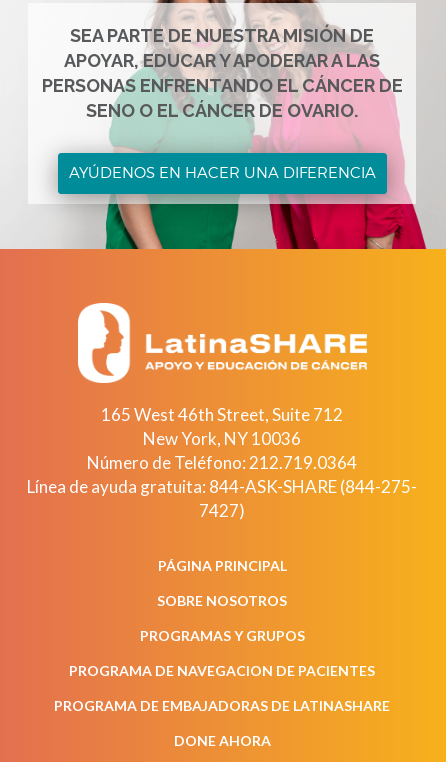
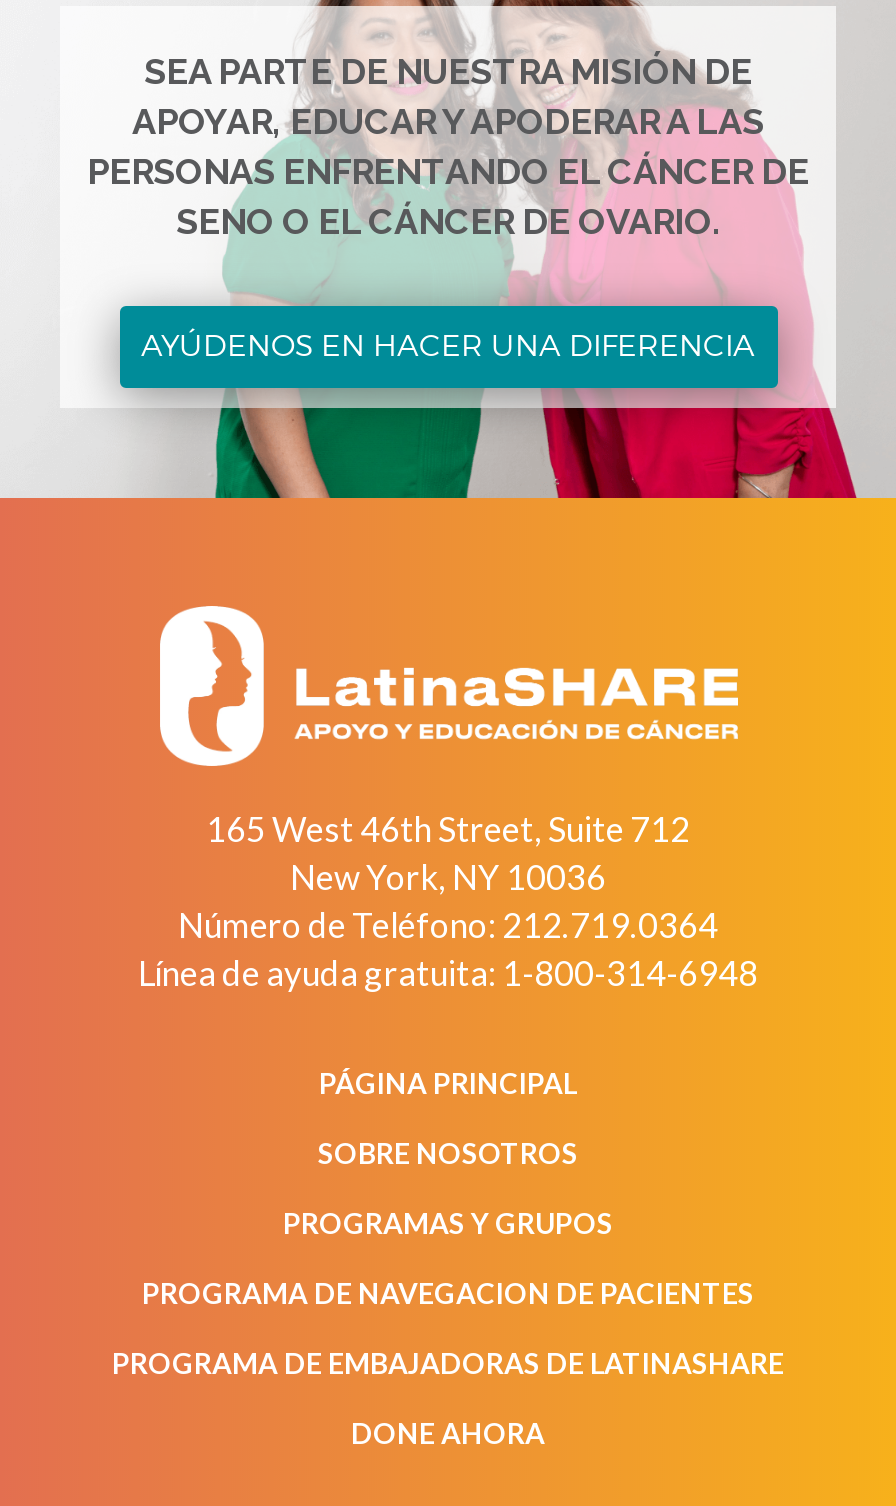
- Línea de ayuda gratuita: 844-ASK-SHARE (844-275-
- 7427)
+ Línea de ayuda gratuita: 1-800-314-6948
